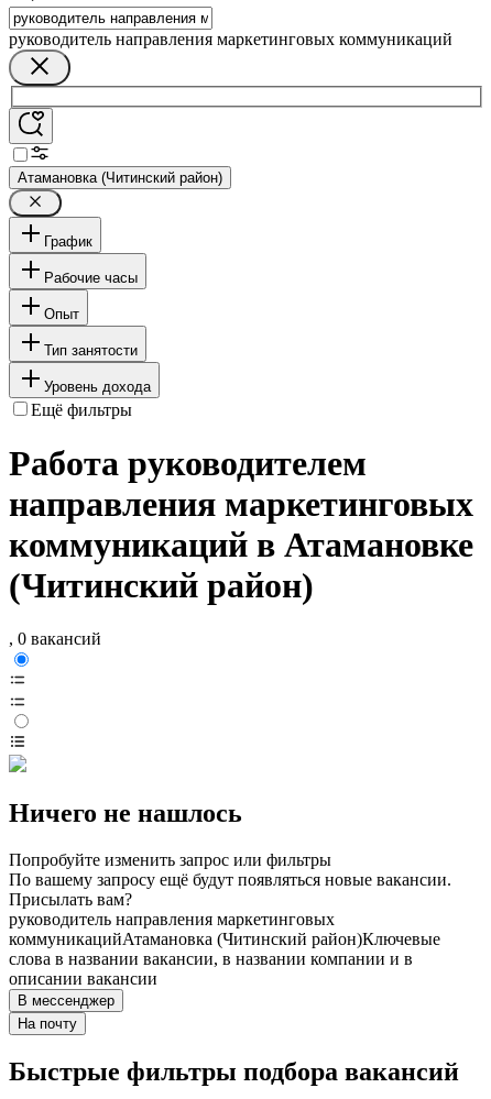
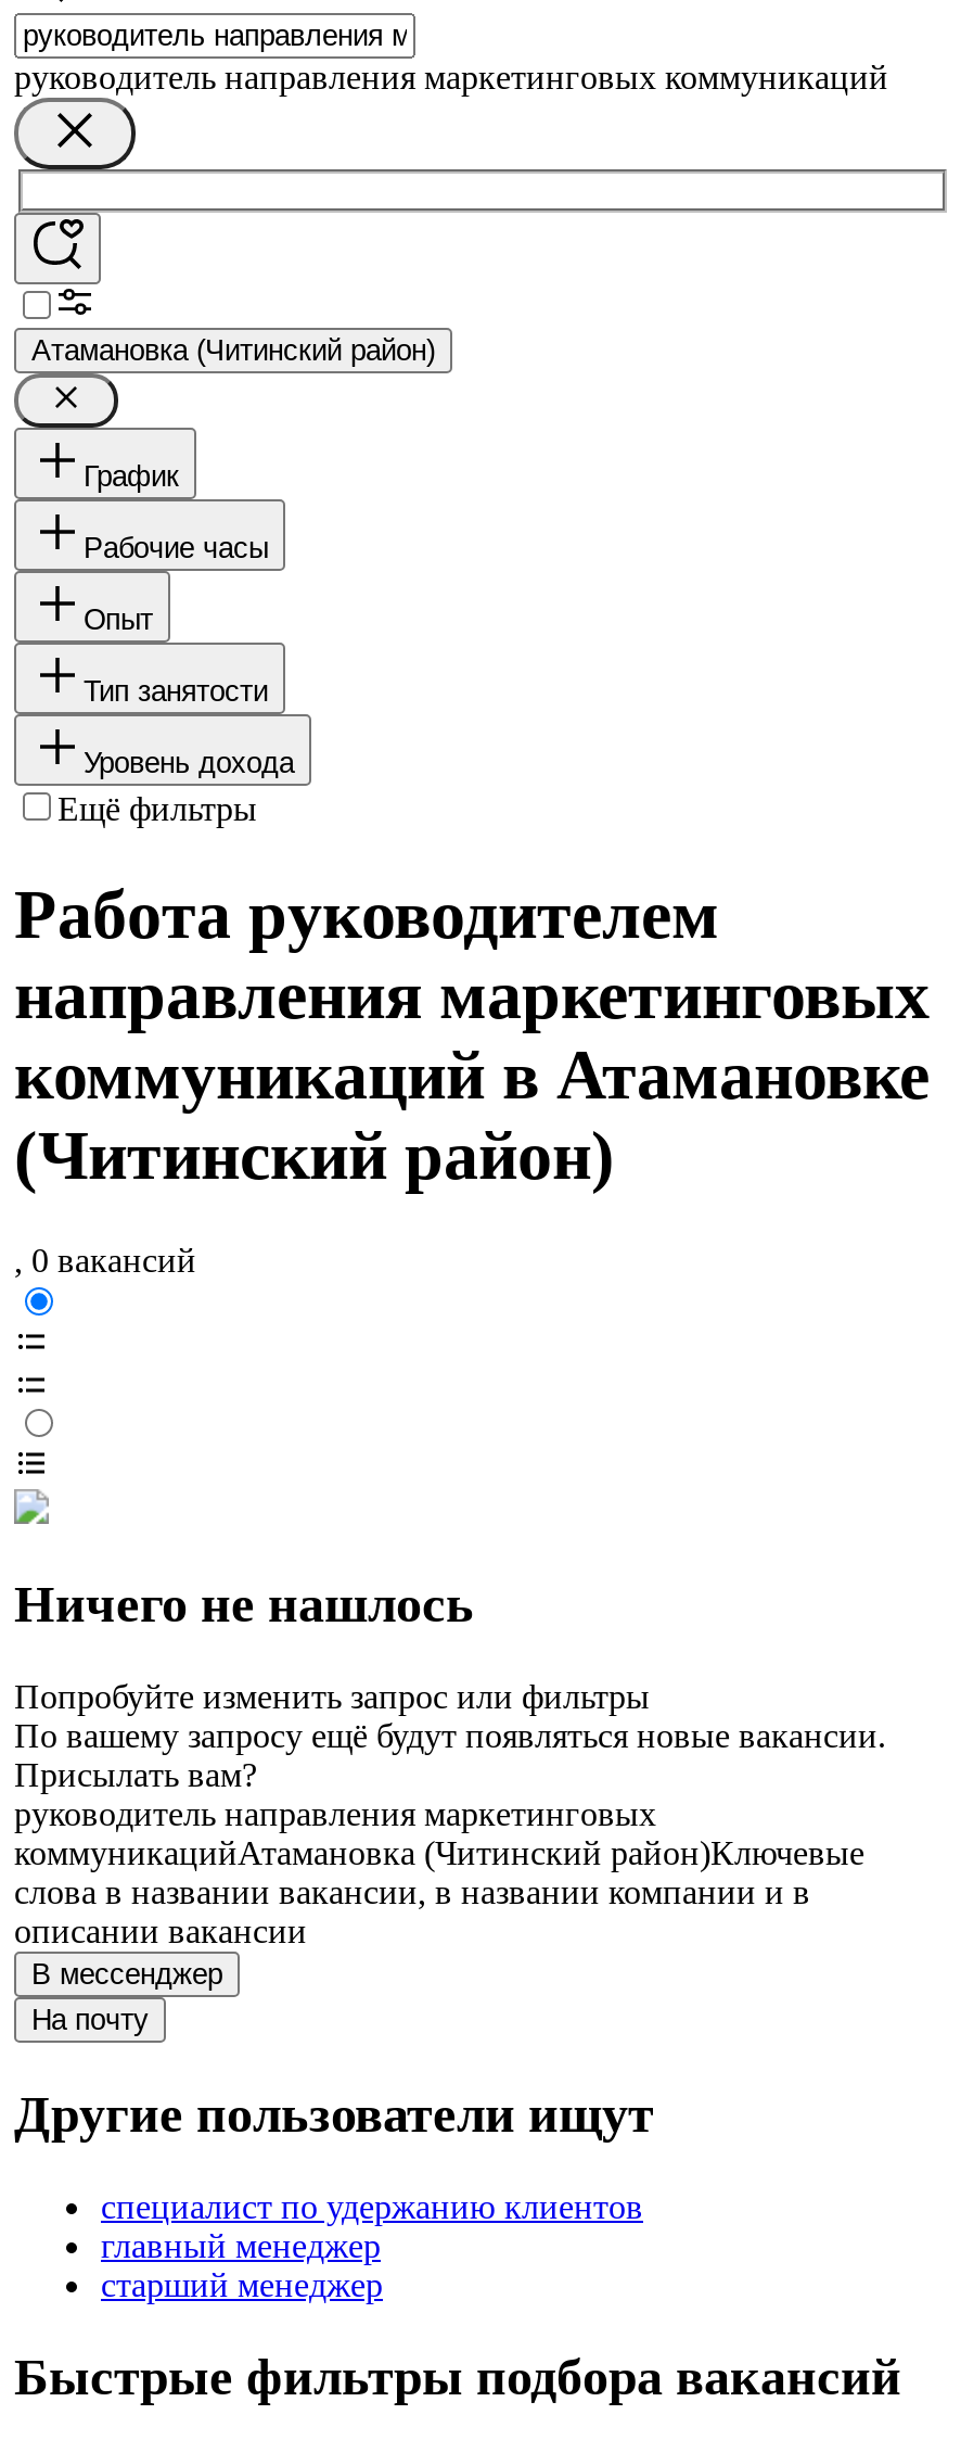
+ Другие пользователи ищут
+ специалист по удержанию клиентов
+ главный менеджер
+ старший менеджер
